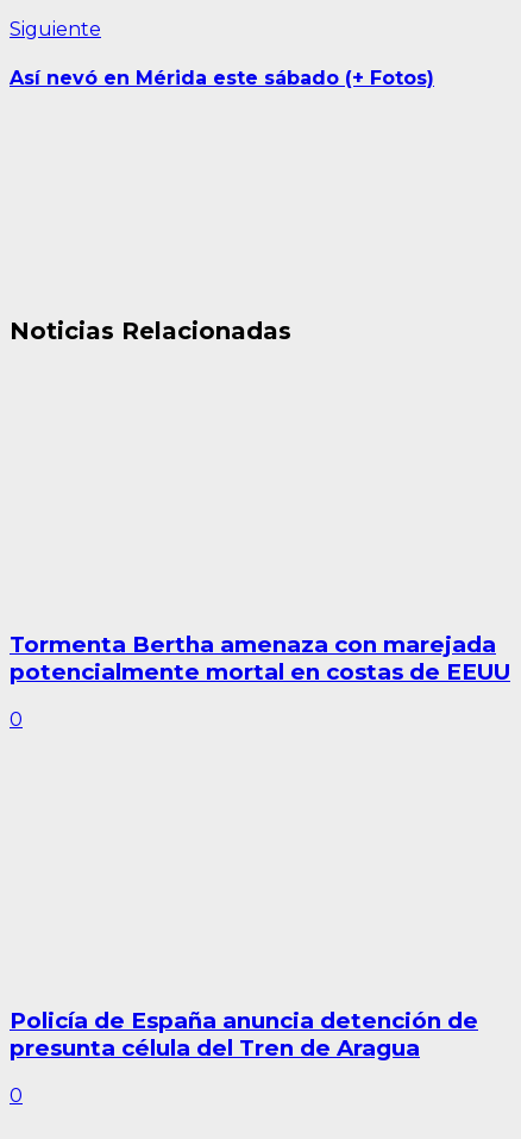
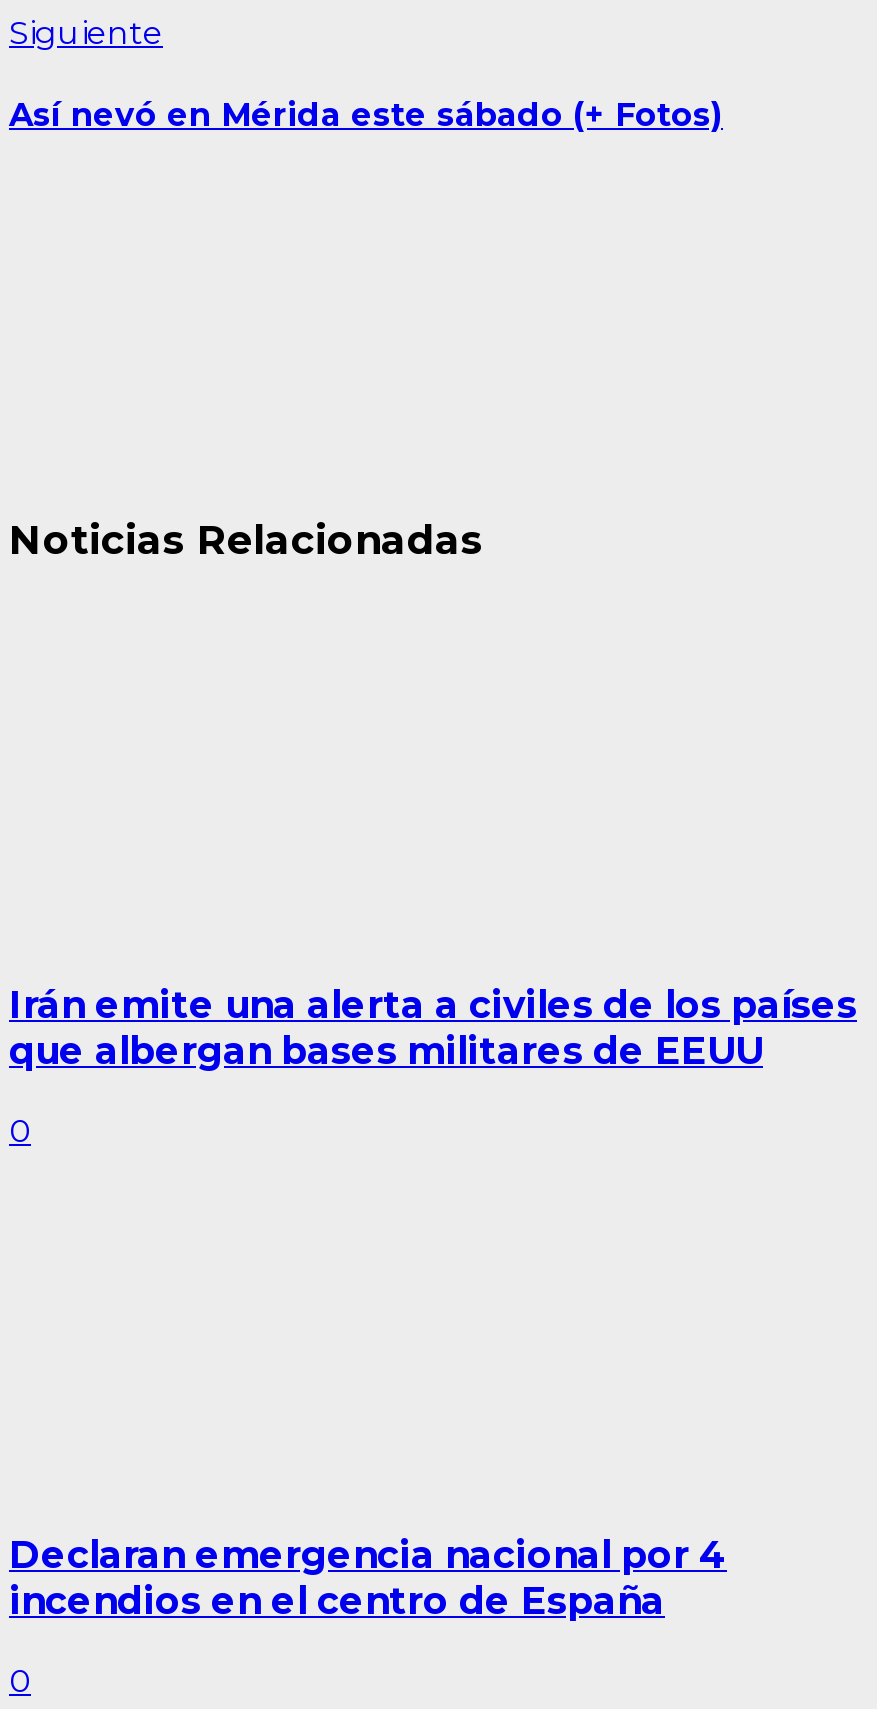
- Tormenta Bertha amenaza con marejada
- potencialmente mortal en costas de EEUU
+ Irán emite una alerta a civiles de los países
+ que albergan bases militares de EEUU

- Policía de España anuncia detención de
- presunta célula del Tren de Aragua
+ Declaran emergencia nacional por 4
+ incendios en el centro de España
